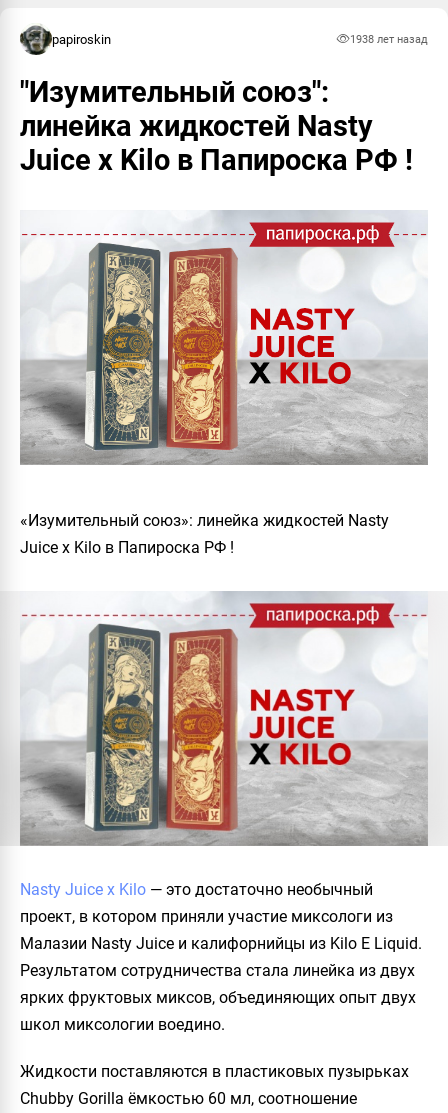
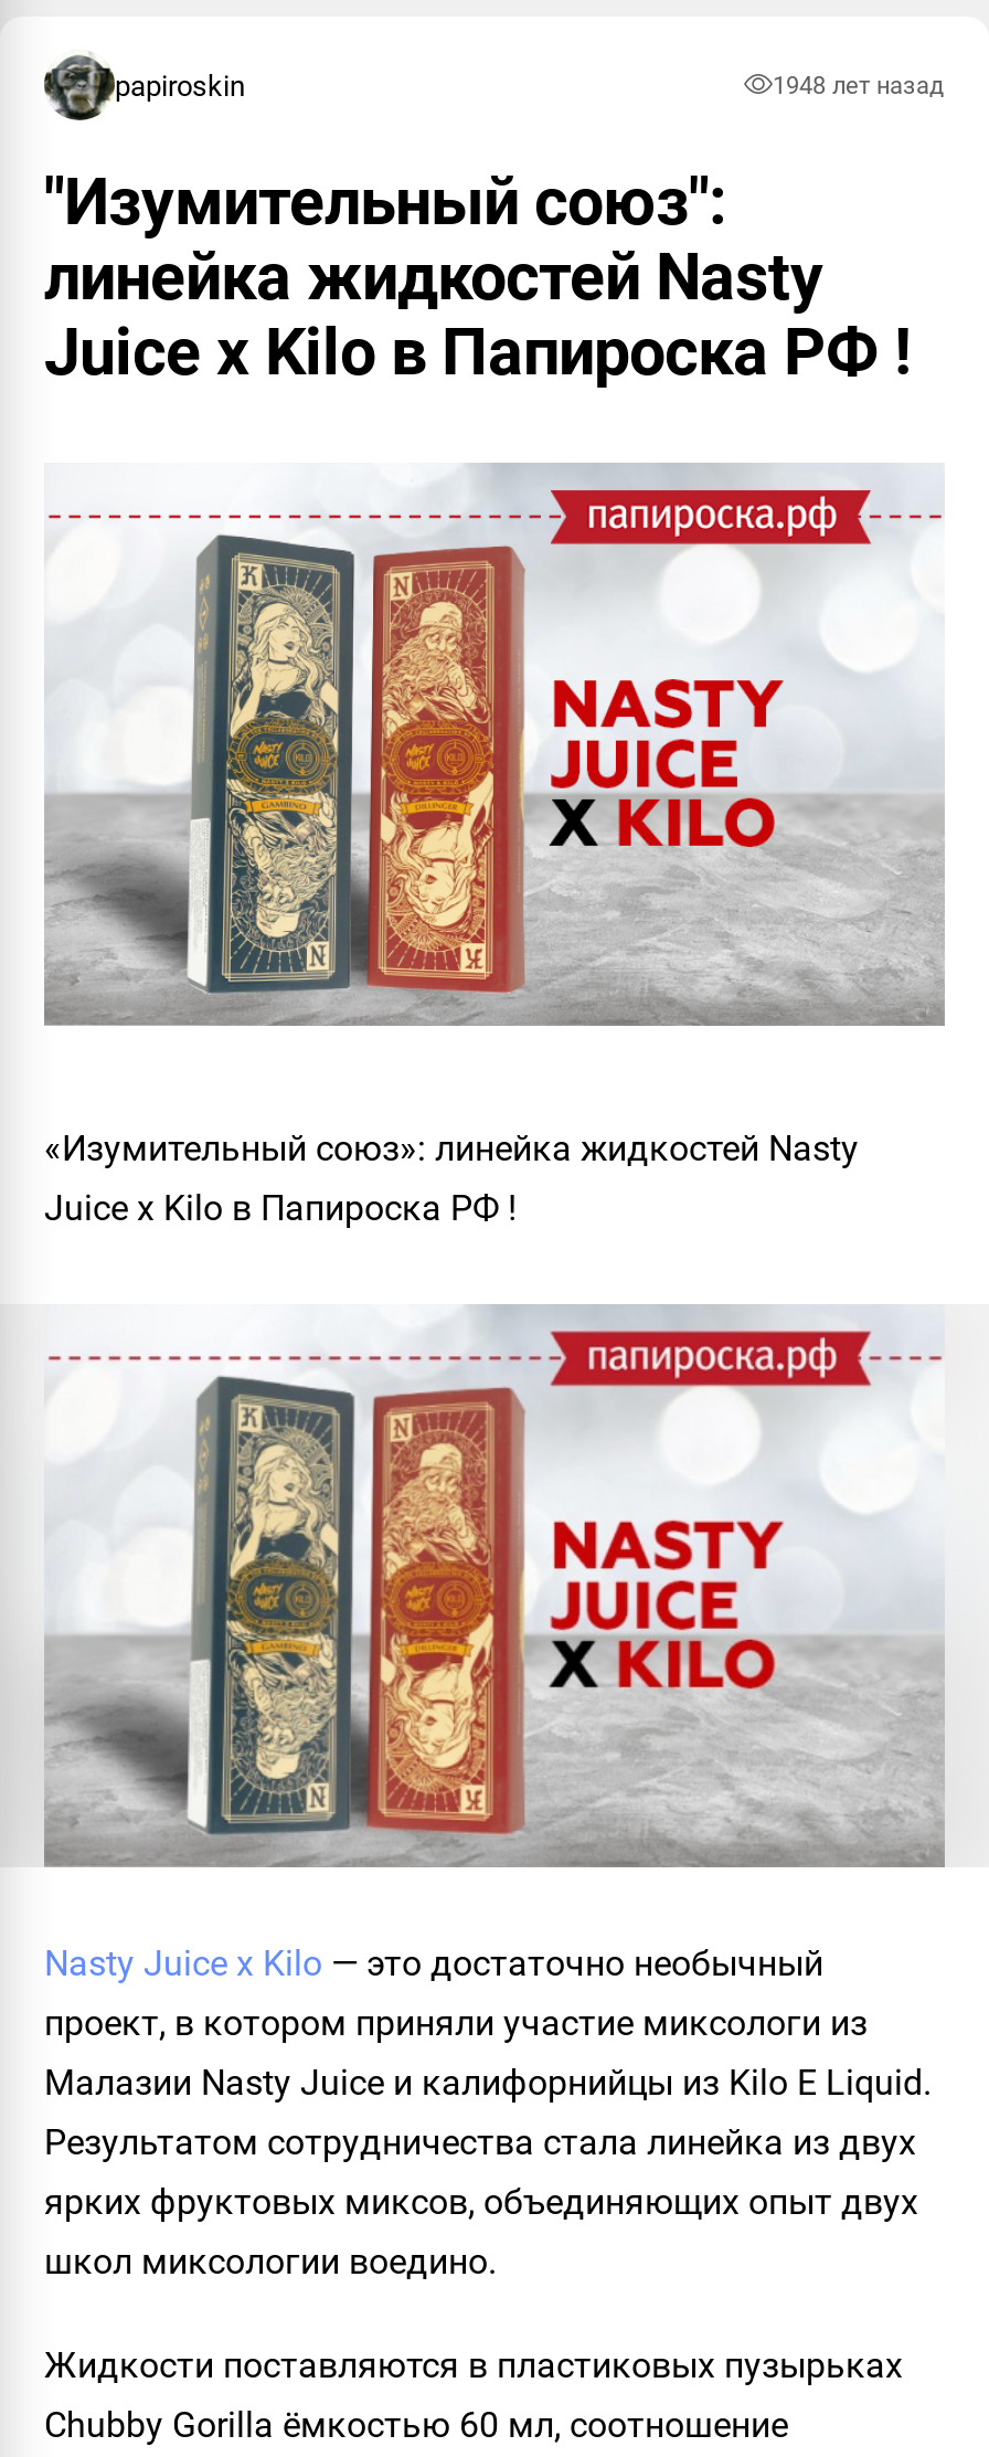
- 1938 лет назад
+ 1948 лет назад
